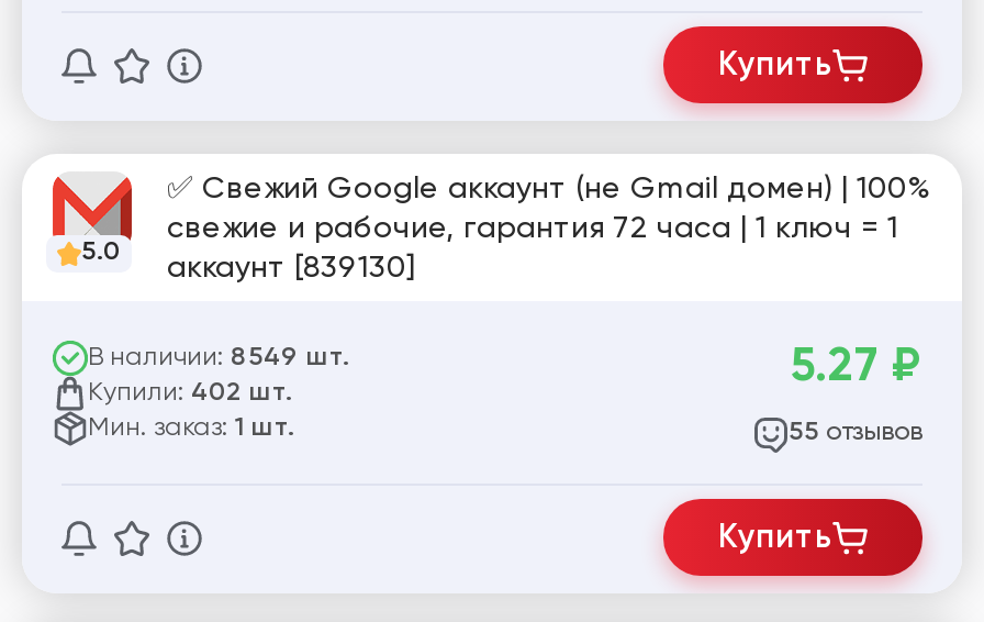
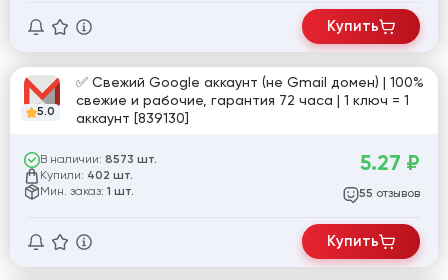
- В наличии: 8549 шт.
+ В наличии: 8573 шт.
